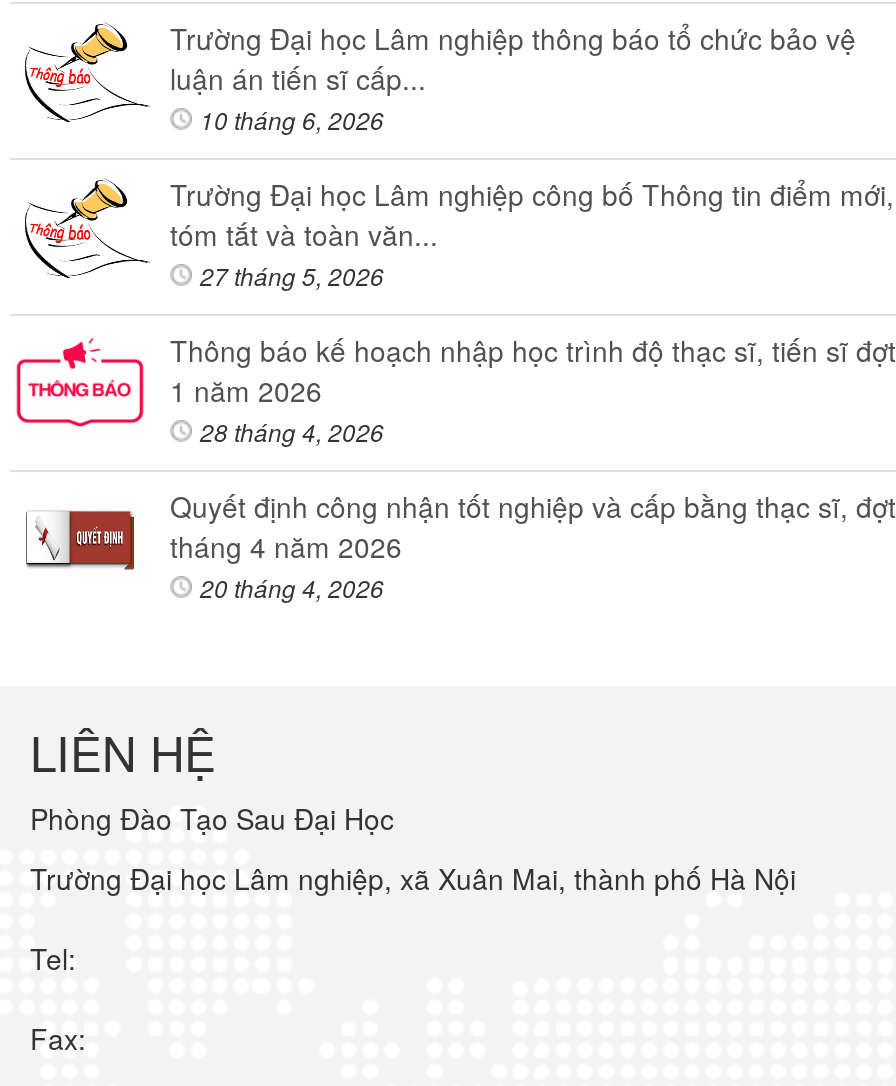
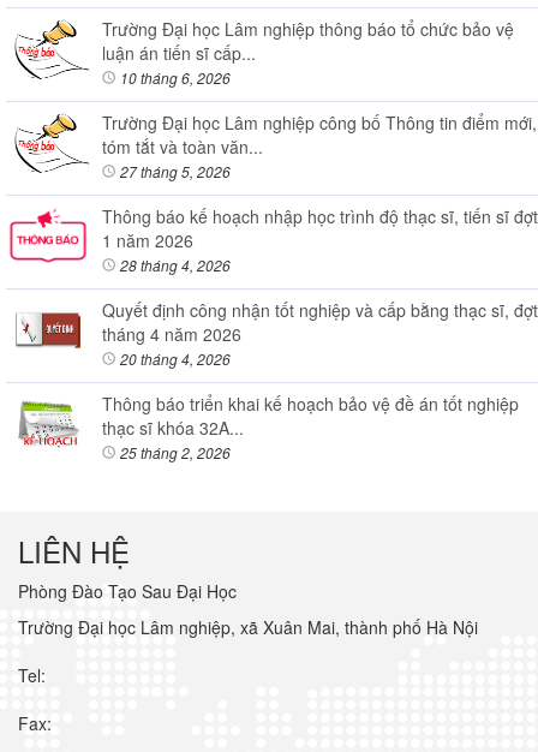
+ [image]
+ Thông báo triển khai kế hoạch bảo vệ đề án tốt nghiệp
+ thạc sĩ khóa 32A...
+ 25 tháng 2, 2026
